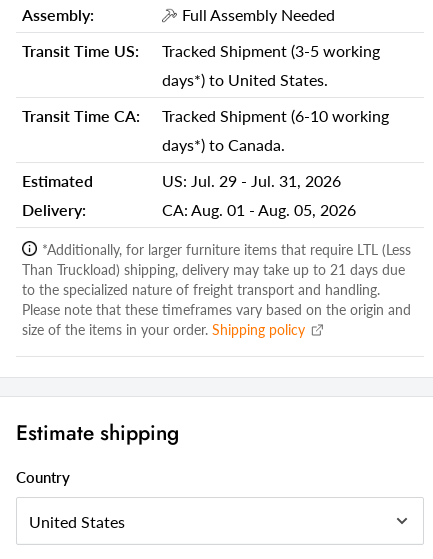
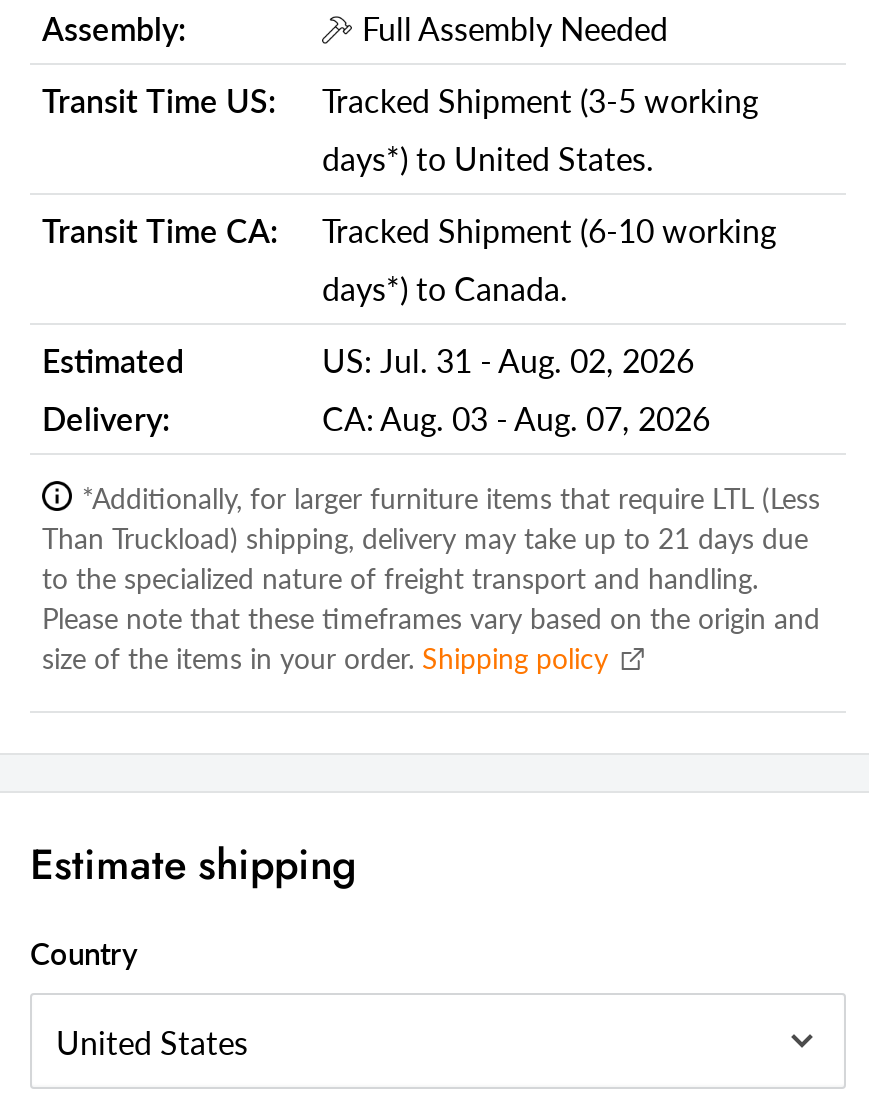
- US: Jul. 29 - Jul. 31, 2026
+ US: Jul. 31 - Aug. 02, 2026

- CA: Aug. 01 - Aug. 05, 2026
+ CA: Aug. 03 - Aug. 07, 2026
